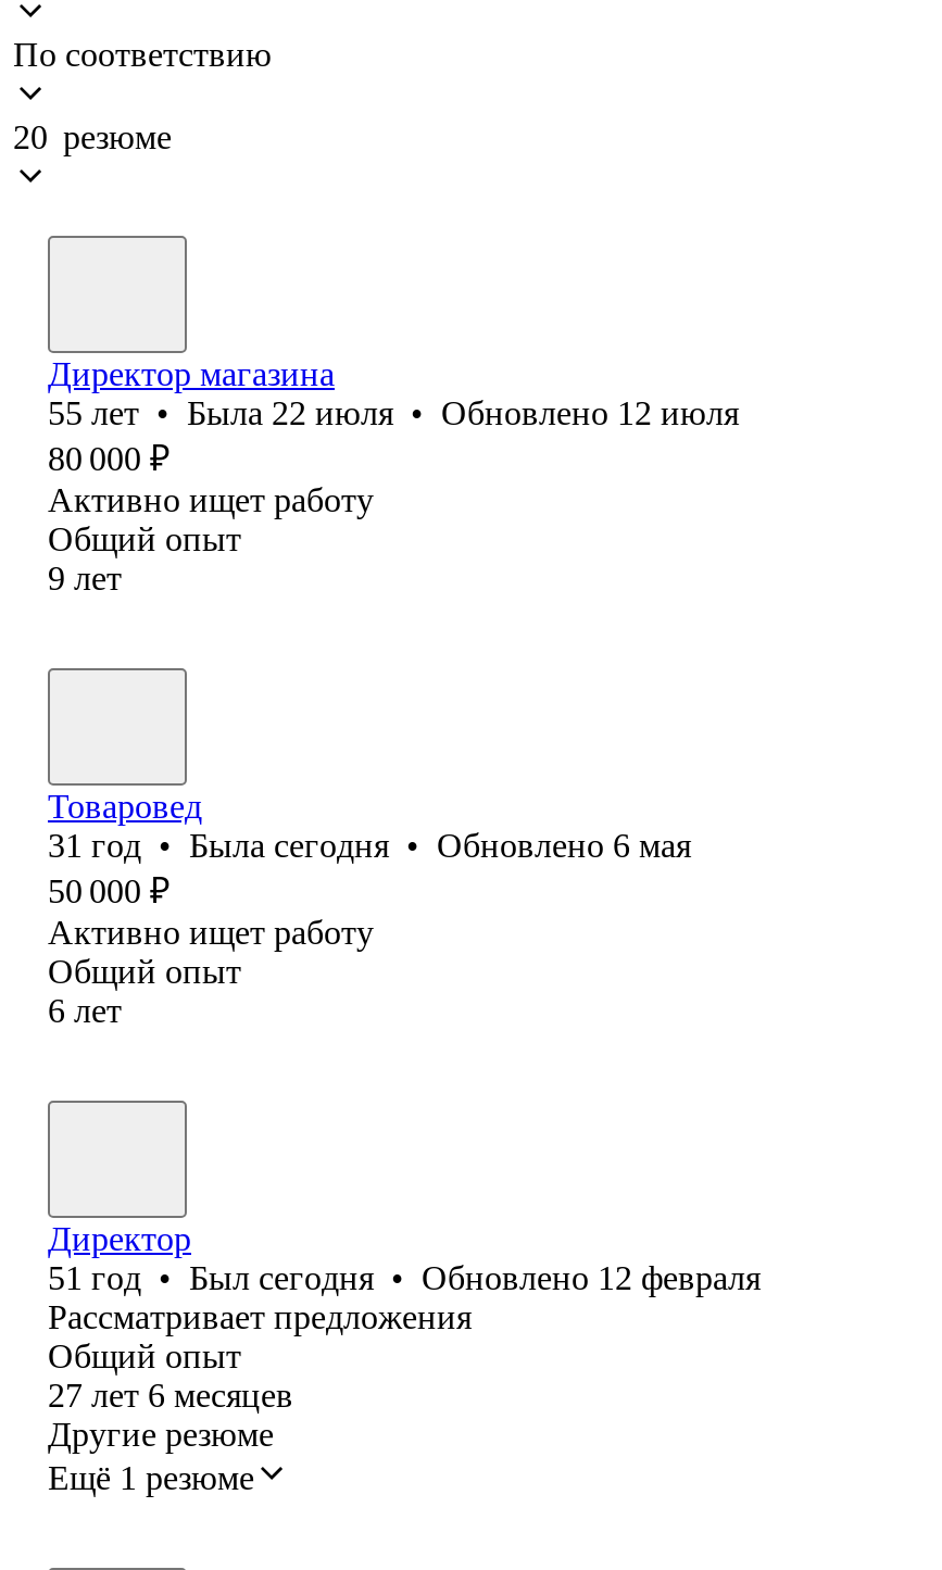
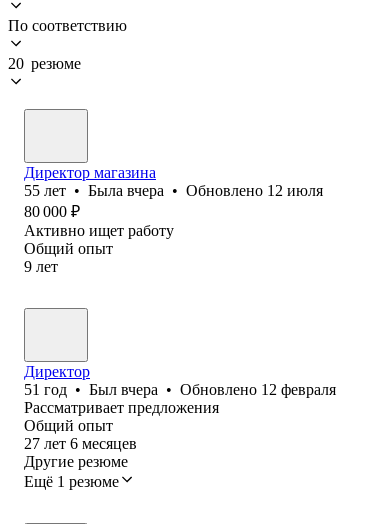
- 55 лет • Была 22 июля • Обновлено 12 июля
+ 55 лет • Была вчера • Обновлено 12 июля

- Товаровед
- 31 год • Была сегодня • Обновлено 6 мая
- 50 000 ₽
- Активно ищет работу
- Общий опыт
- 6 лет

- 51 год • Был сегодня • Обновлено 12 февраля
+ 51 год • Был вчера • Обновлено 12 февраля
